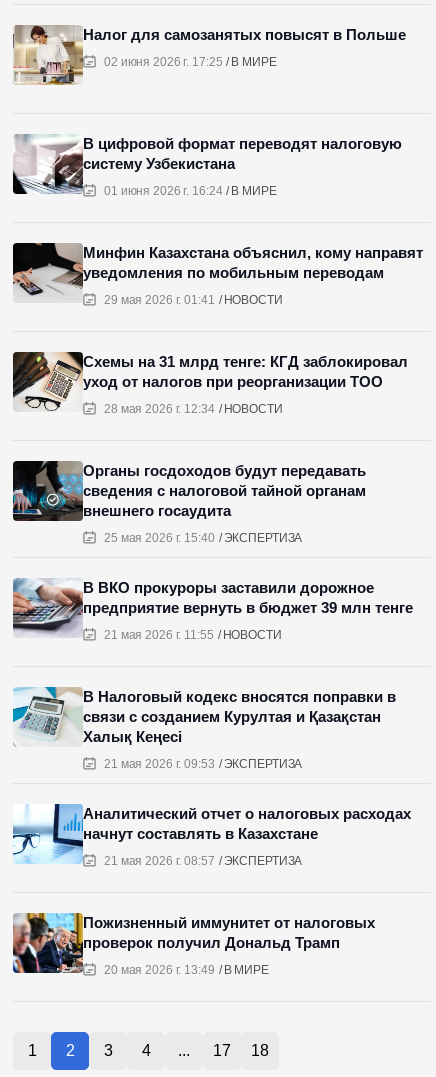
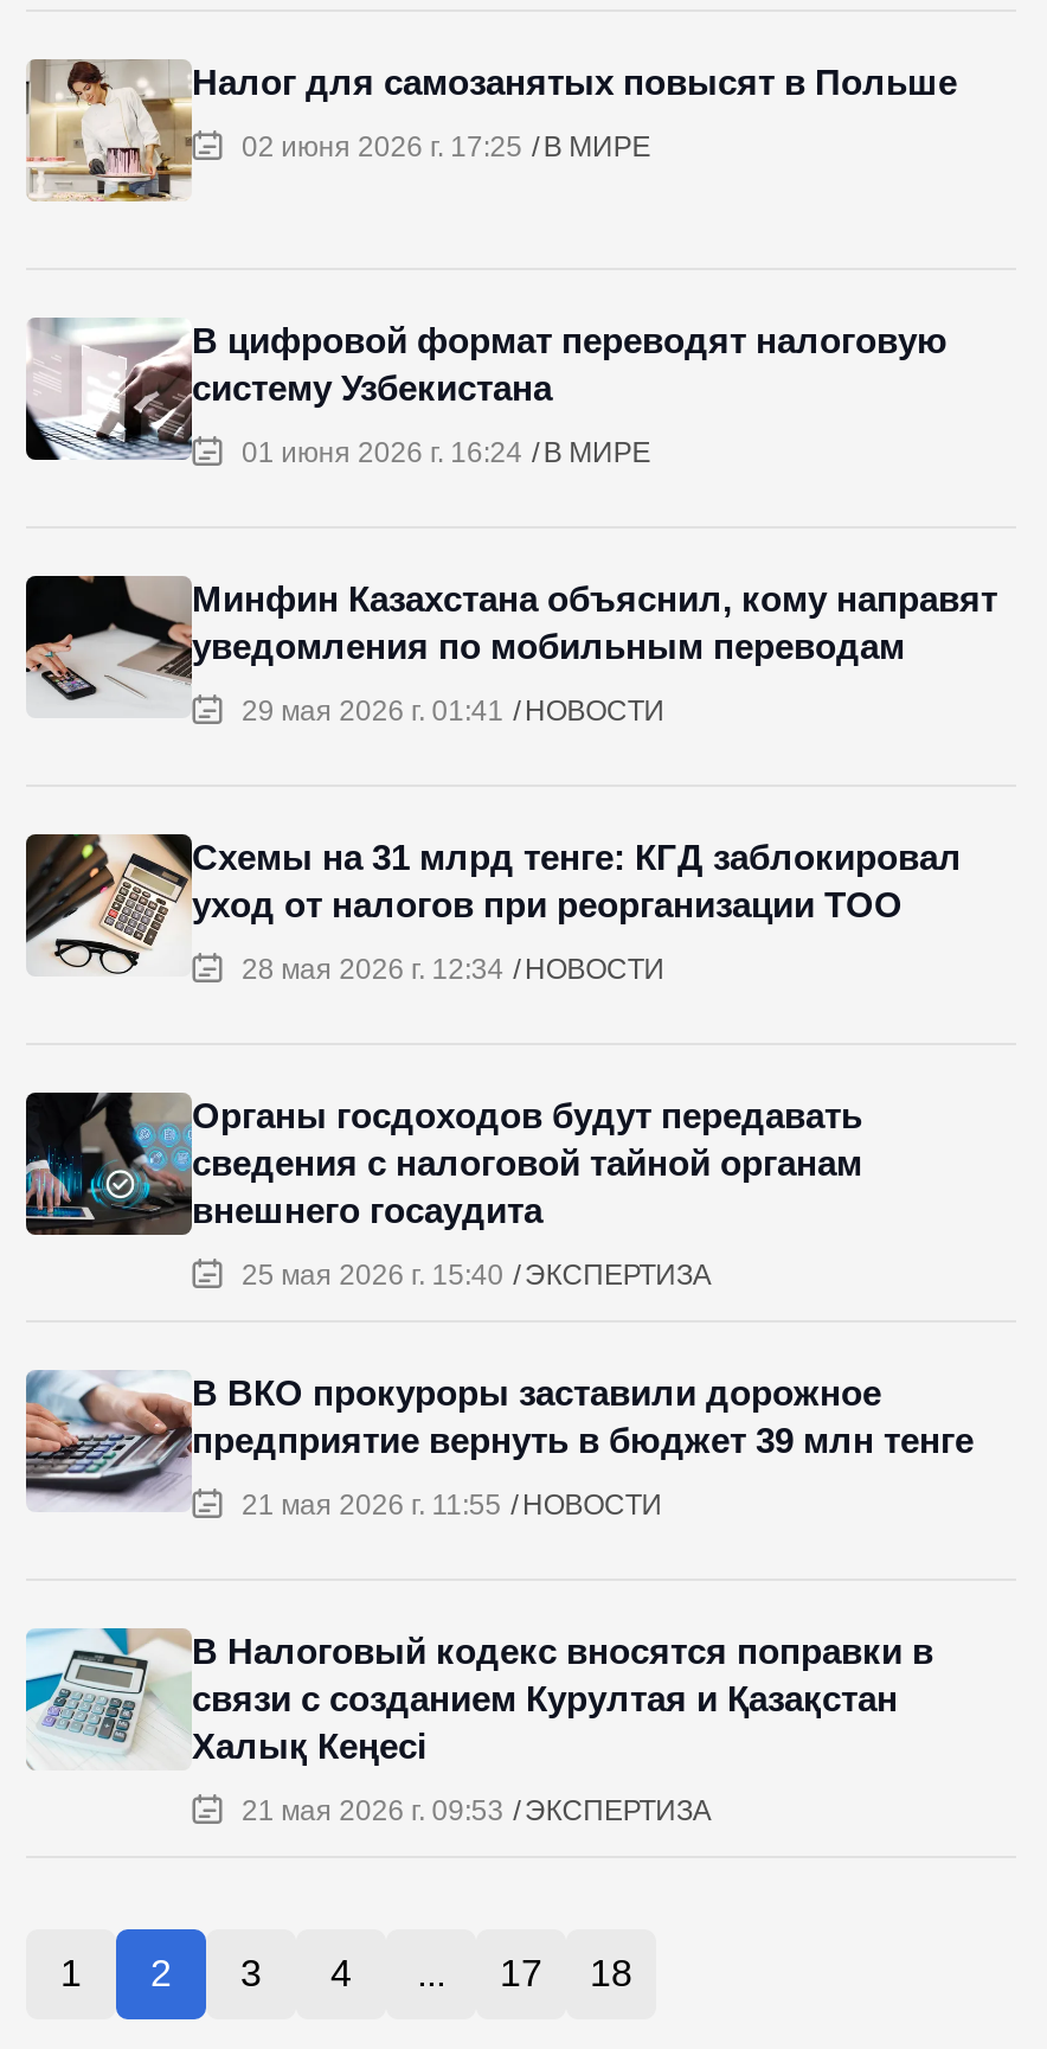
- [image]
- Аналитический отчет о налоговых расходах
- начнут составлять в Казахстане

- 21 мая 2026 г. 08:57
- ЭКСПЕРТИЗА

- [image]
- Пожизненный иммунитет от налоговых
- проверок получил Дональд Трамп

- 20 мая 2026 г. 13:49
- В МИРЕ
